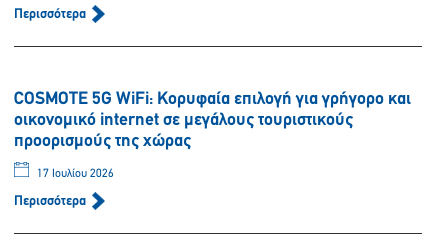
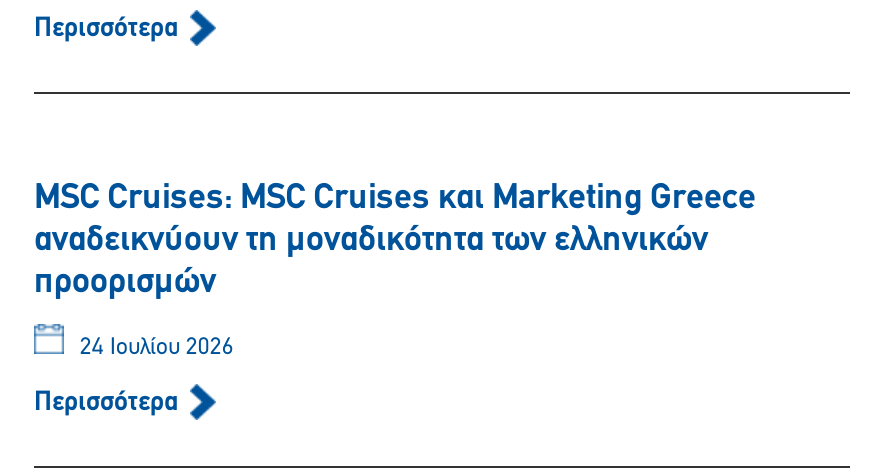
- COSMOTE 5G WiFi: Κορυφαία επιλογή για γρήγορο και
- οικονομικό internet σε μεγάλους τουριστικούς
- προορισμούς της χώρας
+ MSC Cruises: MSC Cruises και Marketing Greece
+ αναδεικνύουν τη μοναδικότητα των ελληνικών
+ προορισμών

- 17 Ιουλίου 2026
+ 24 Ιουλίου 2026
